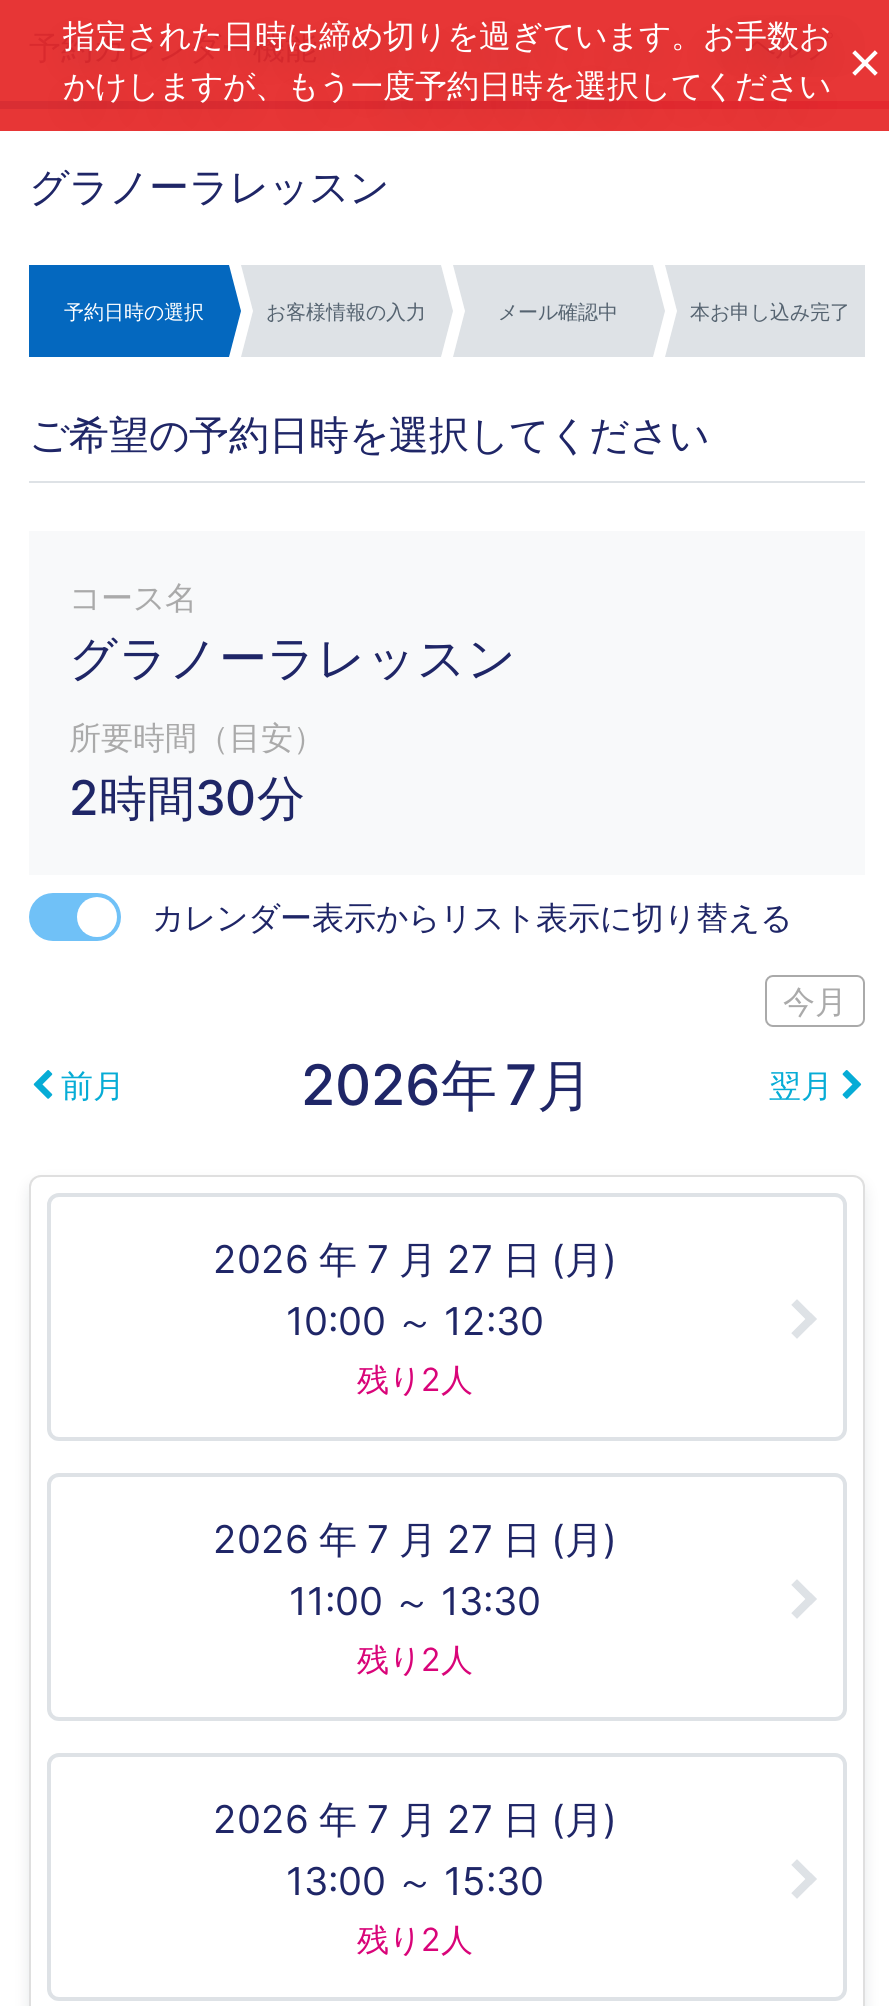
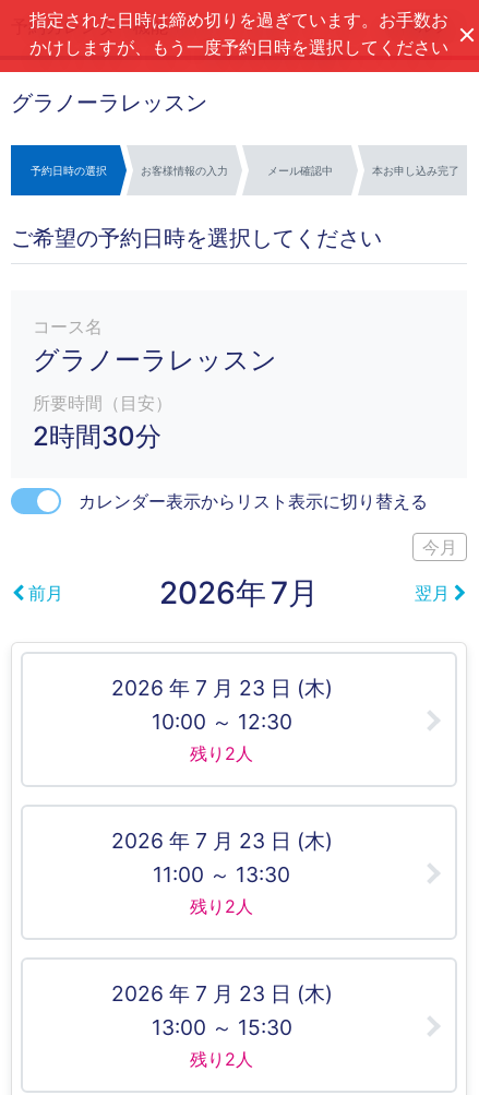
- 2026 年 7 月 27 日 (月)
+ 2026 年 7 月 23 日 (木)

- 2026 年 7 月 27 日 (月)
+ 2026 年 7 月 23 日 (木)

- 2026 年 7 月 27 日 (月)
+ 2026 年 7 月 23 日 (木)
